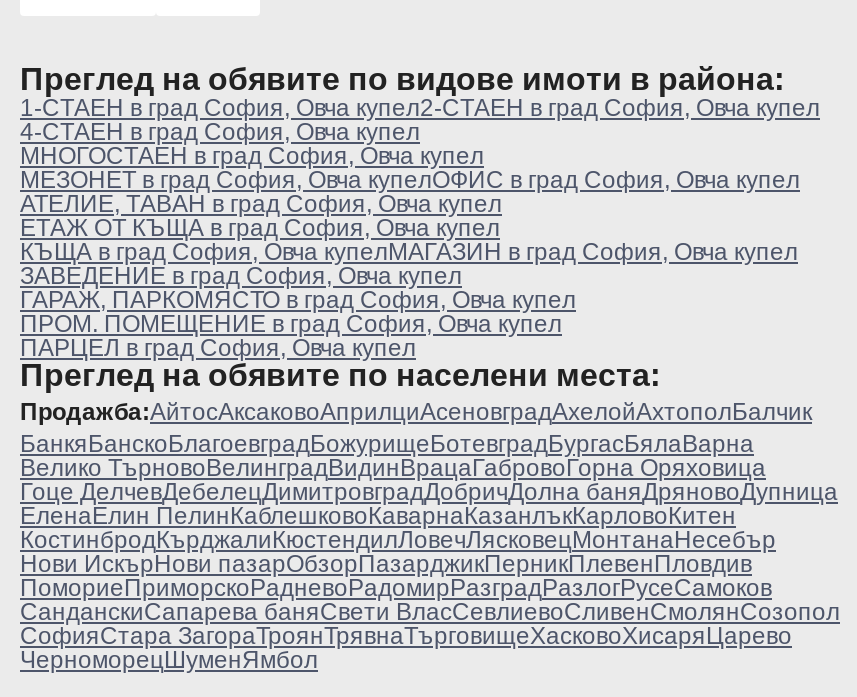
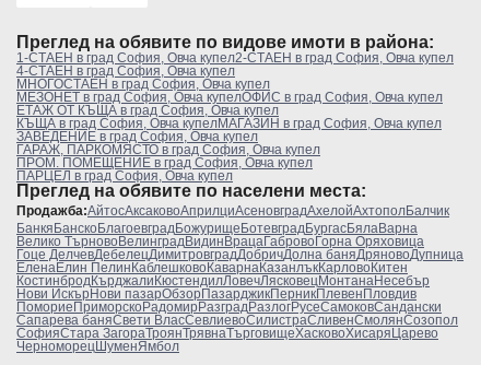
- АТЕЛИЕ, ТАВАН в град София, Овча купел

- ПомориеПриморскоРадневоРадомирРазградРазлогРусеСамоков
+ ПомориеПриморскоРадомирРазградРазлогРусеСамоковСандански

- СанданскиСапарева баняСвети ВласСевлиевоСливенСмолянСозопол
+ Сапарева баняСвети ВласСевлиевоСилистраСливенСмолянСозопол
